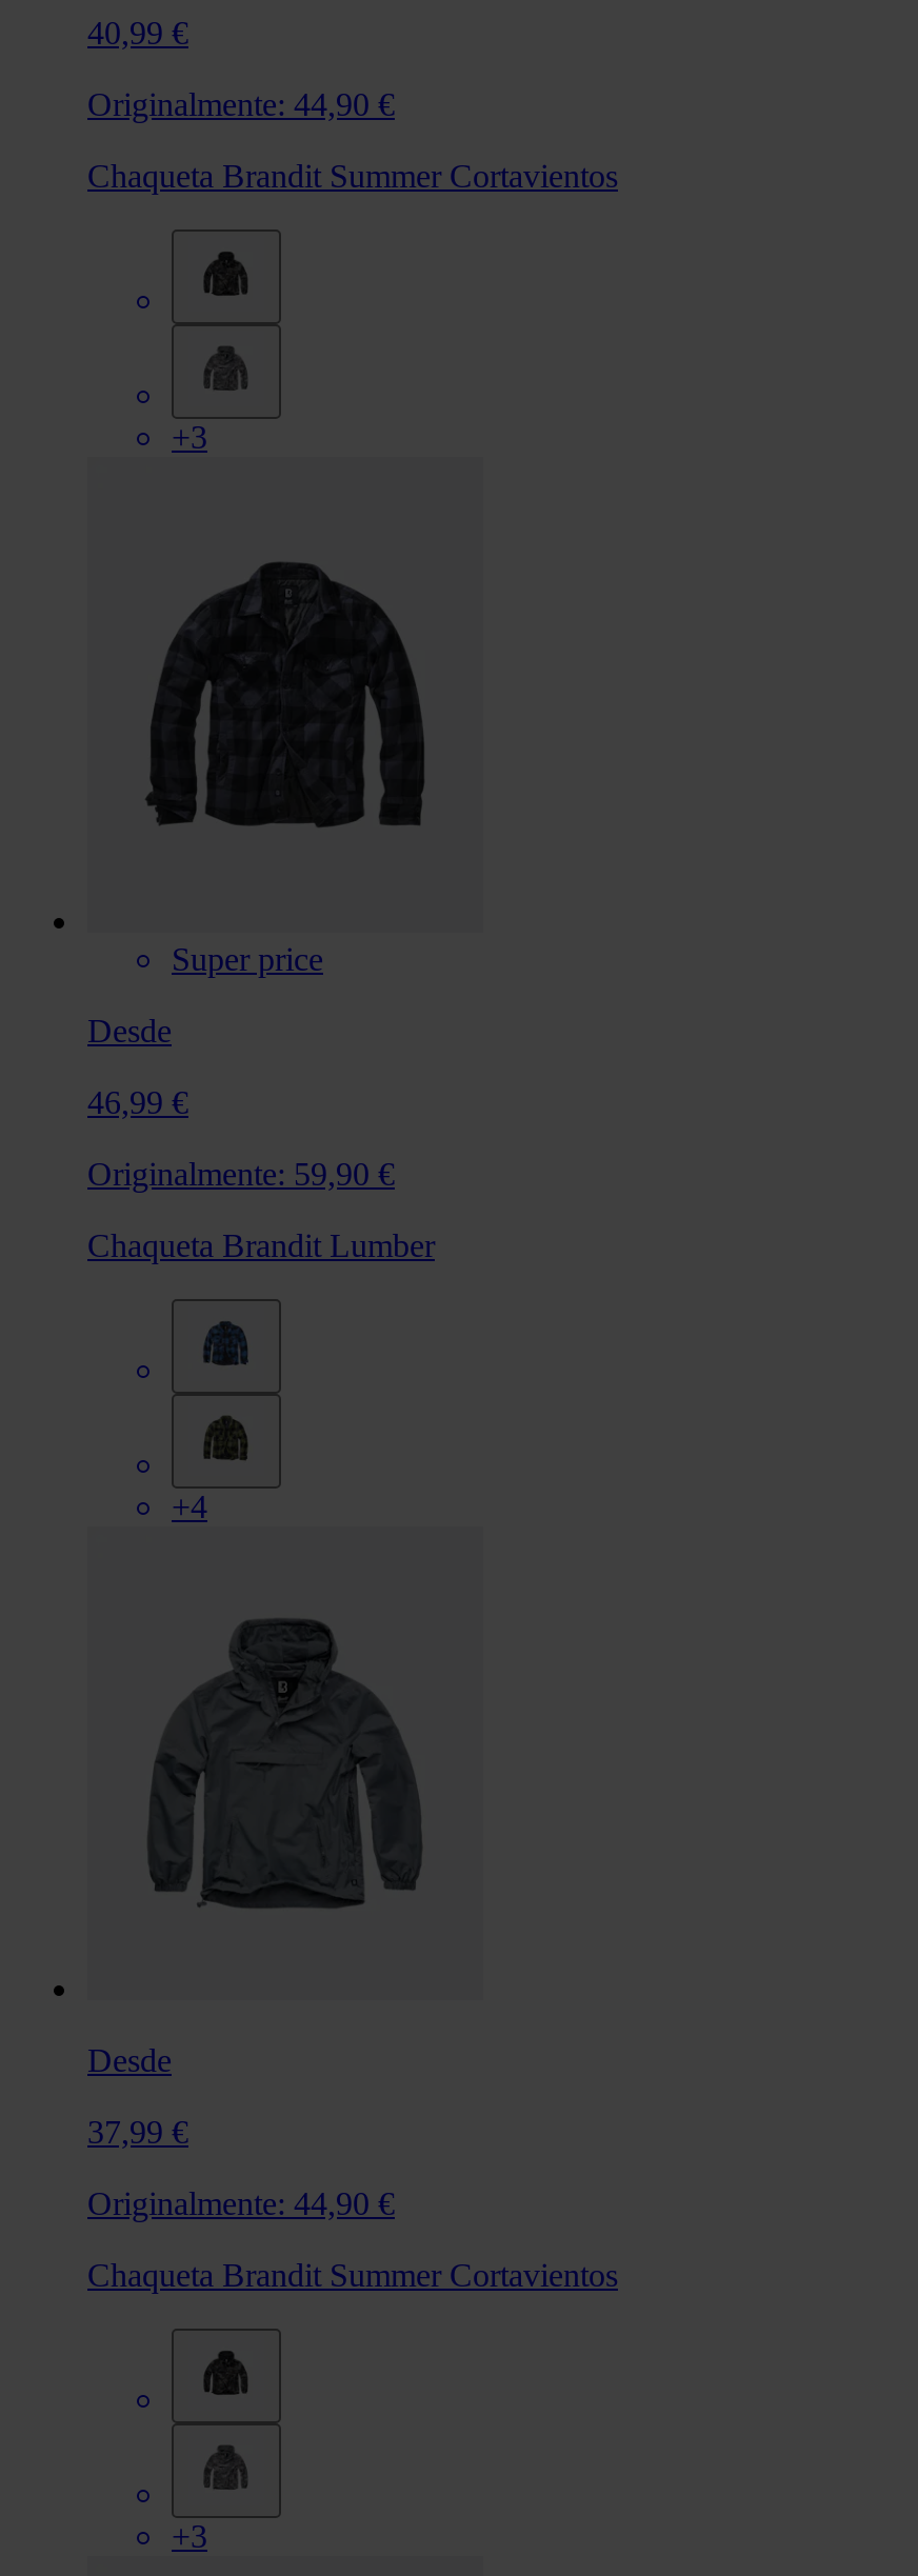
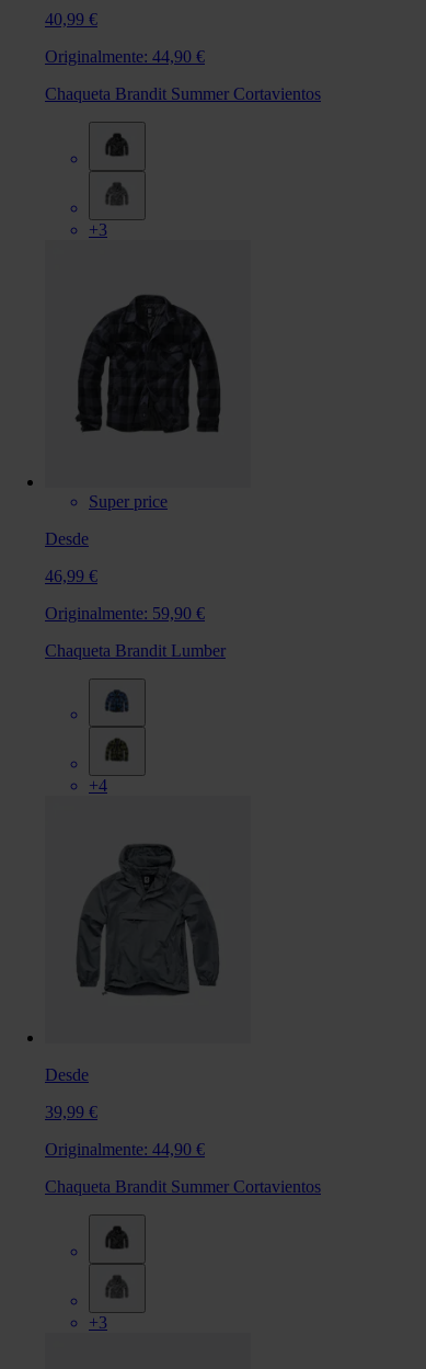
- 37,99 €
+ 39,99 €
